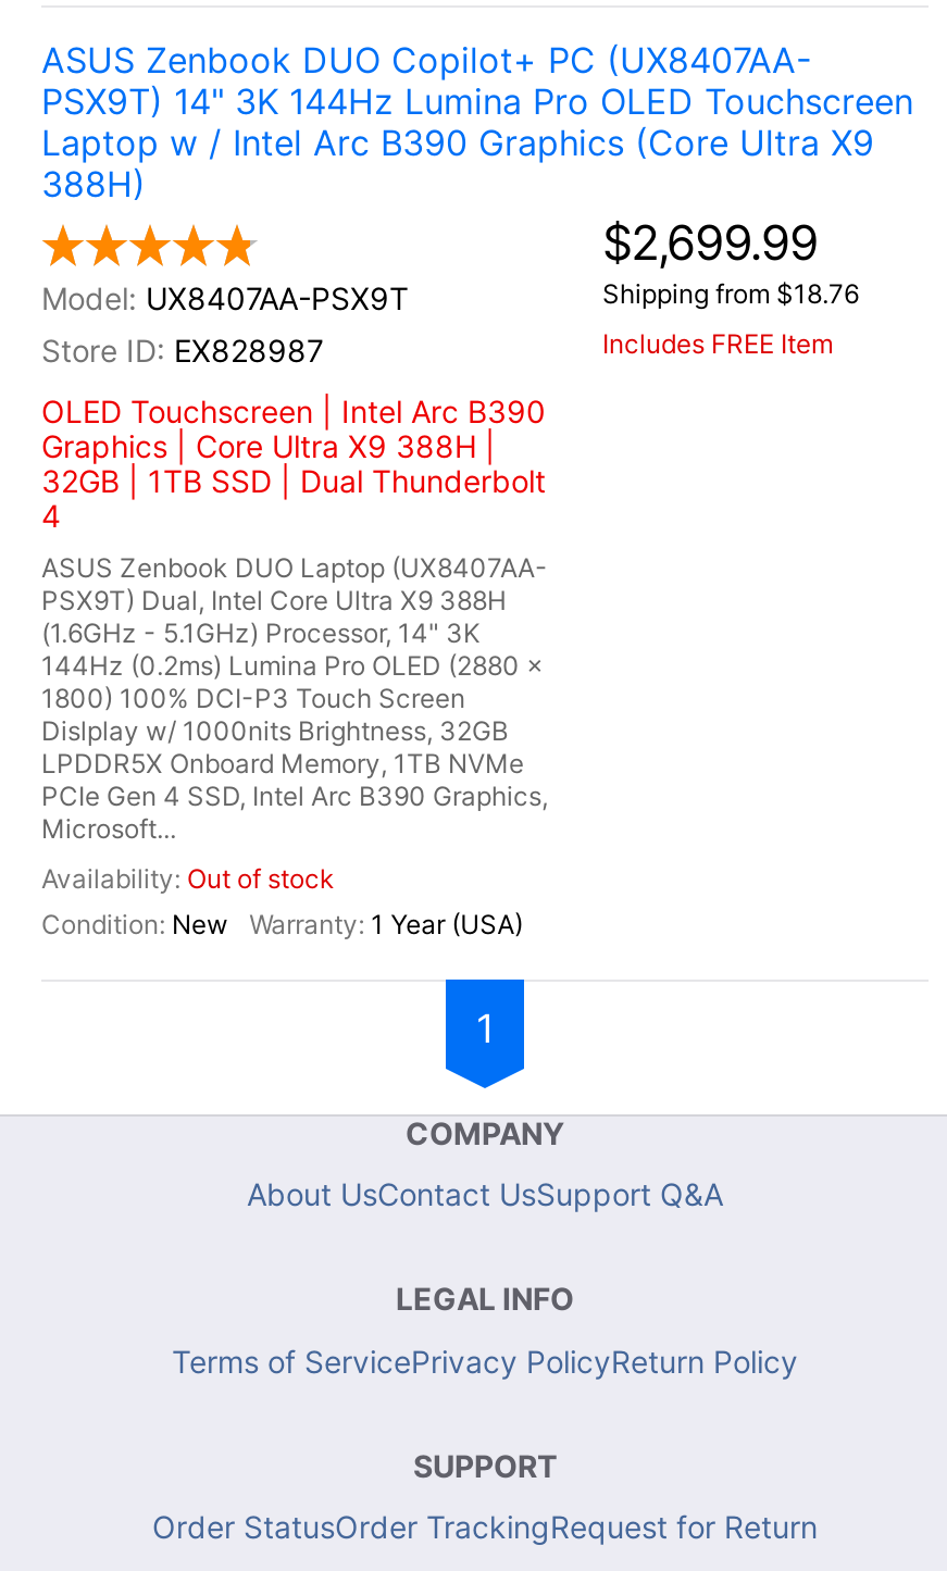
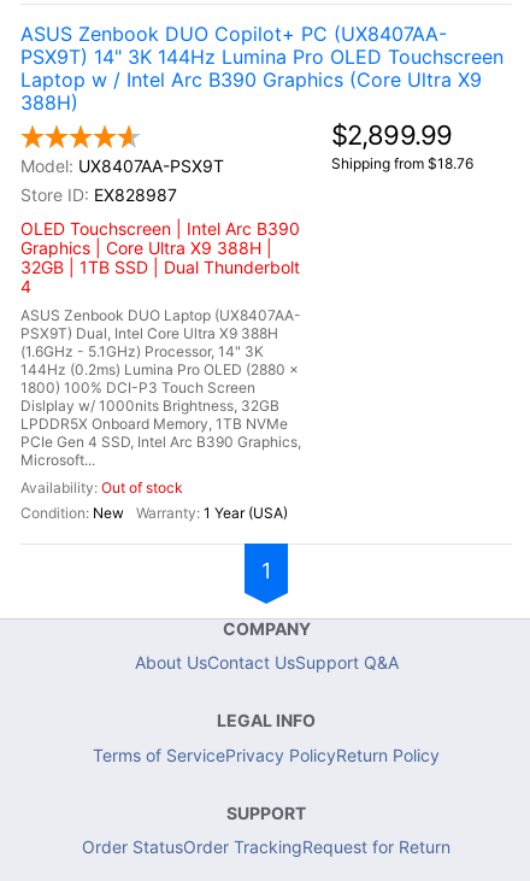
- $2,699.99
+ $2,899.99

- Includes FREE Item
